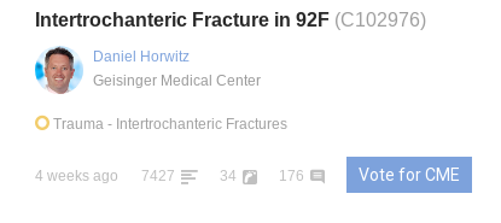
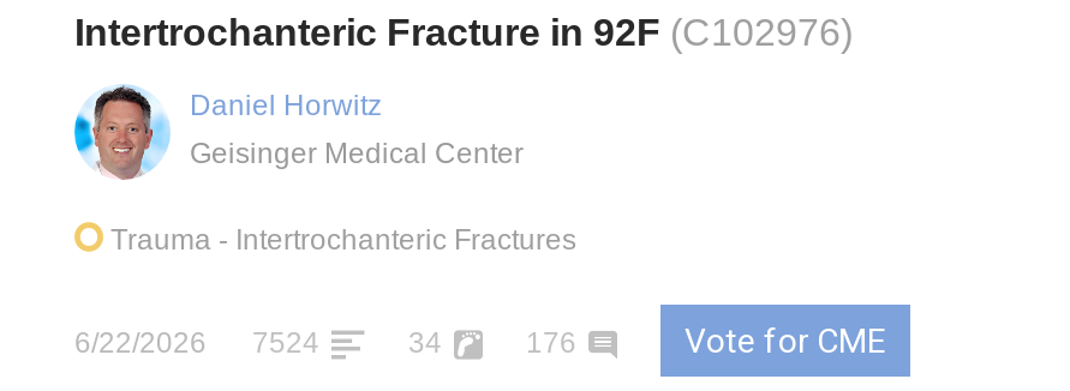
- 4 weeks ago
- 7427
+ 6/22/2026
+ 7524
